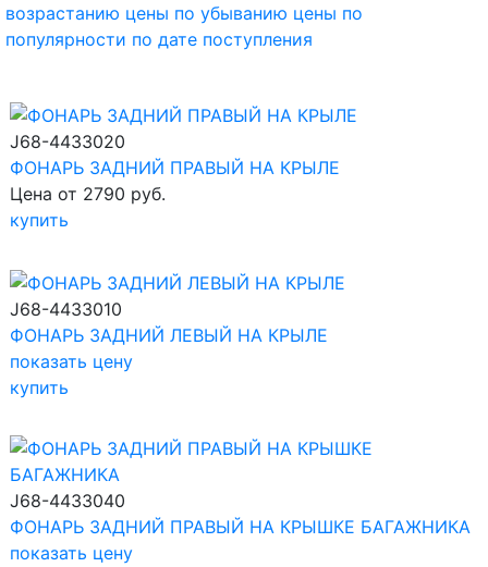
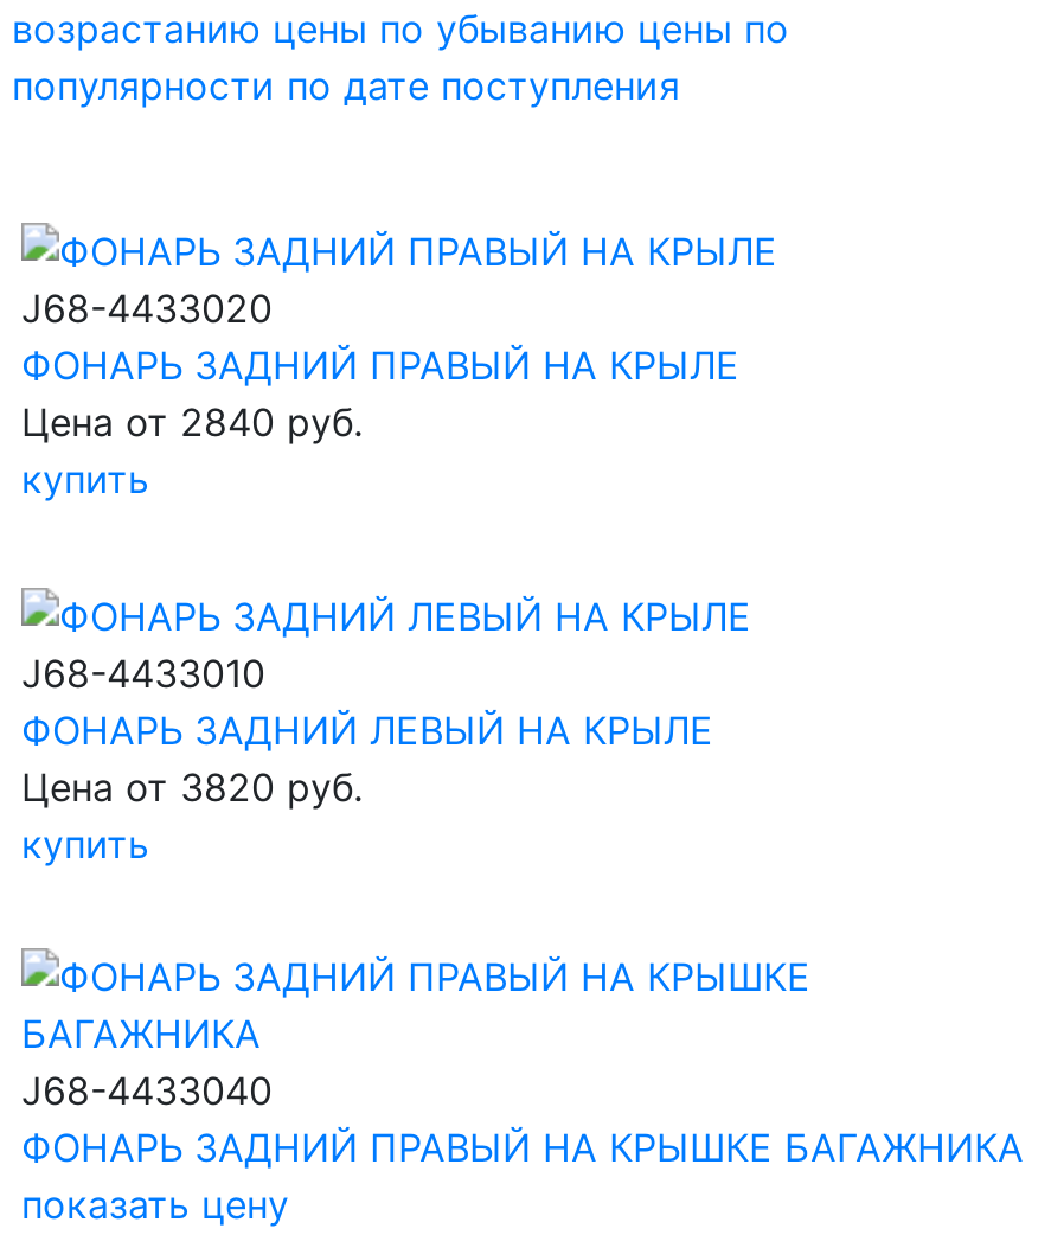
- Цена от 2790 руб.
+ Цена от 2840 руб.

- показать цену
+ Цена от 3820 руб.
